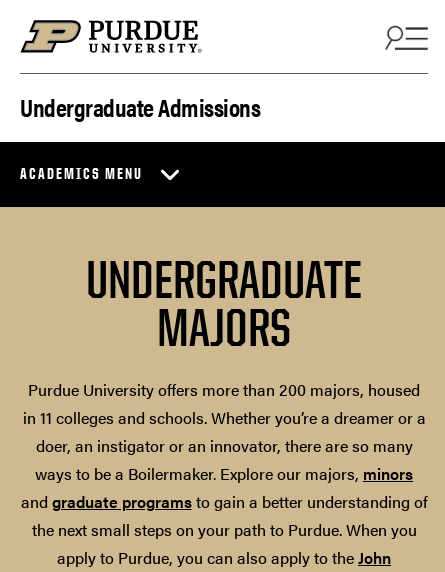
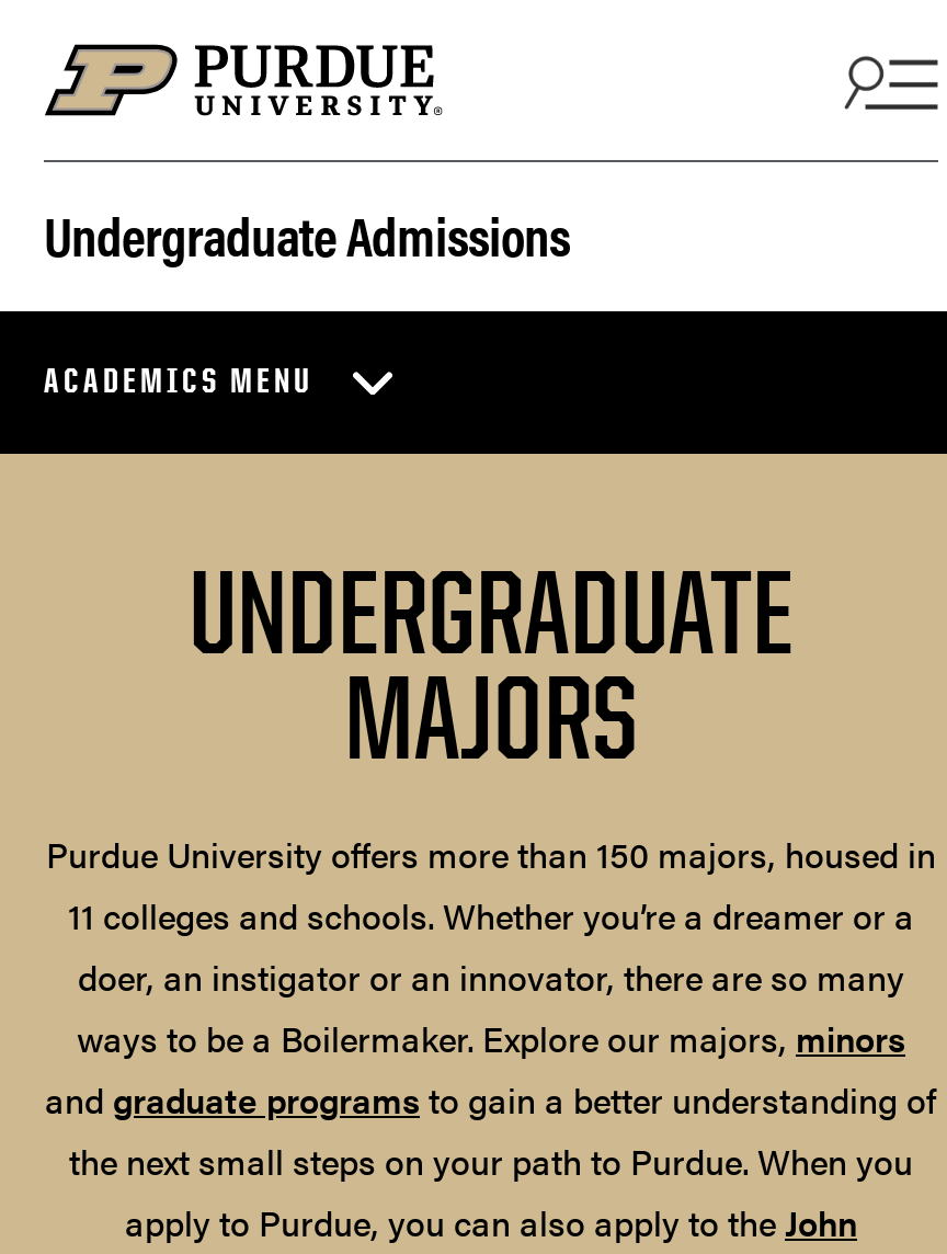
- Purdue University offers more than 200 majors, housed
- in 11 colleges and schools. Whether you’re a dreamer or a
+ Purdue University offers more than 150 majors, housed in
+ 11 colleges and schools. Whether you’re a dreamer or a
